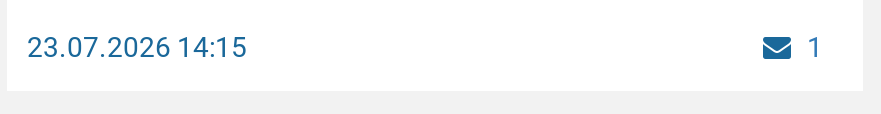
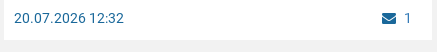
- 23.07.2026 14:15
+ 20.07.2026 12:32
